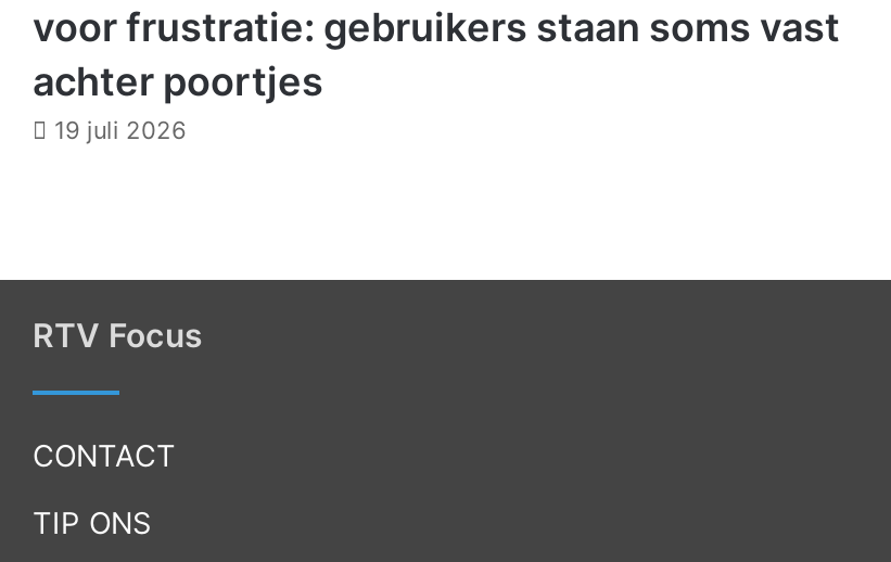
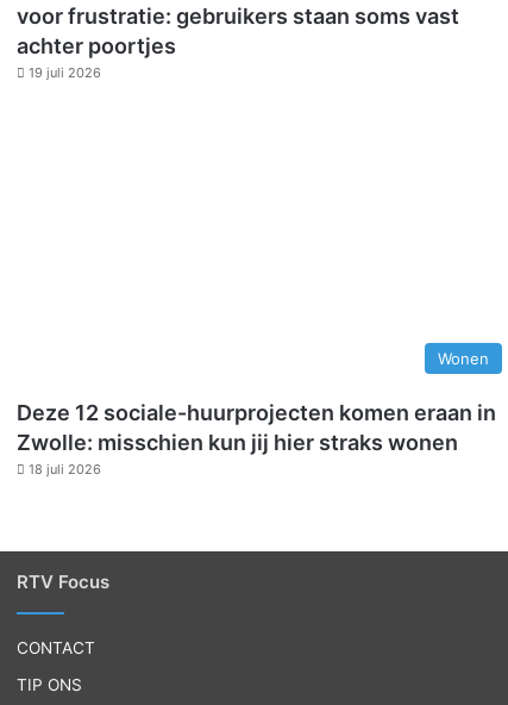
+ Wonen
+ Deze 12 sociale-huurprojecten komen eraan in
+ Zwolle: misschien kun jij hier straks wonen
+ 18 juli 2026
